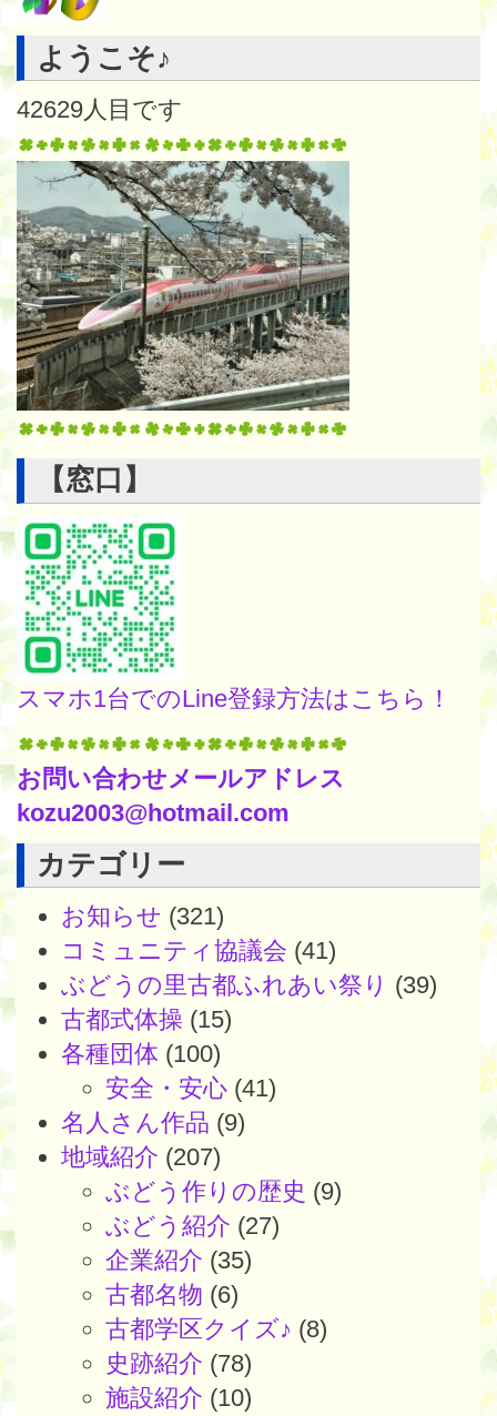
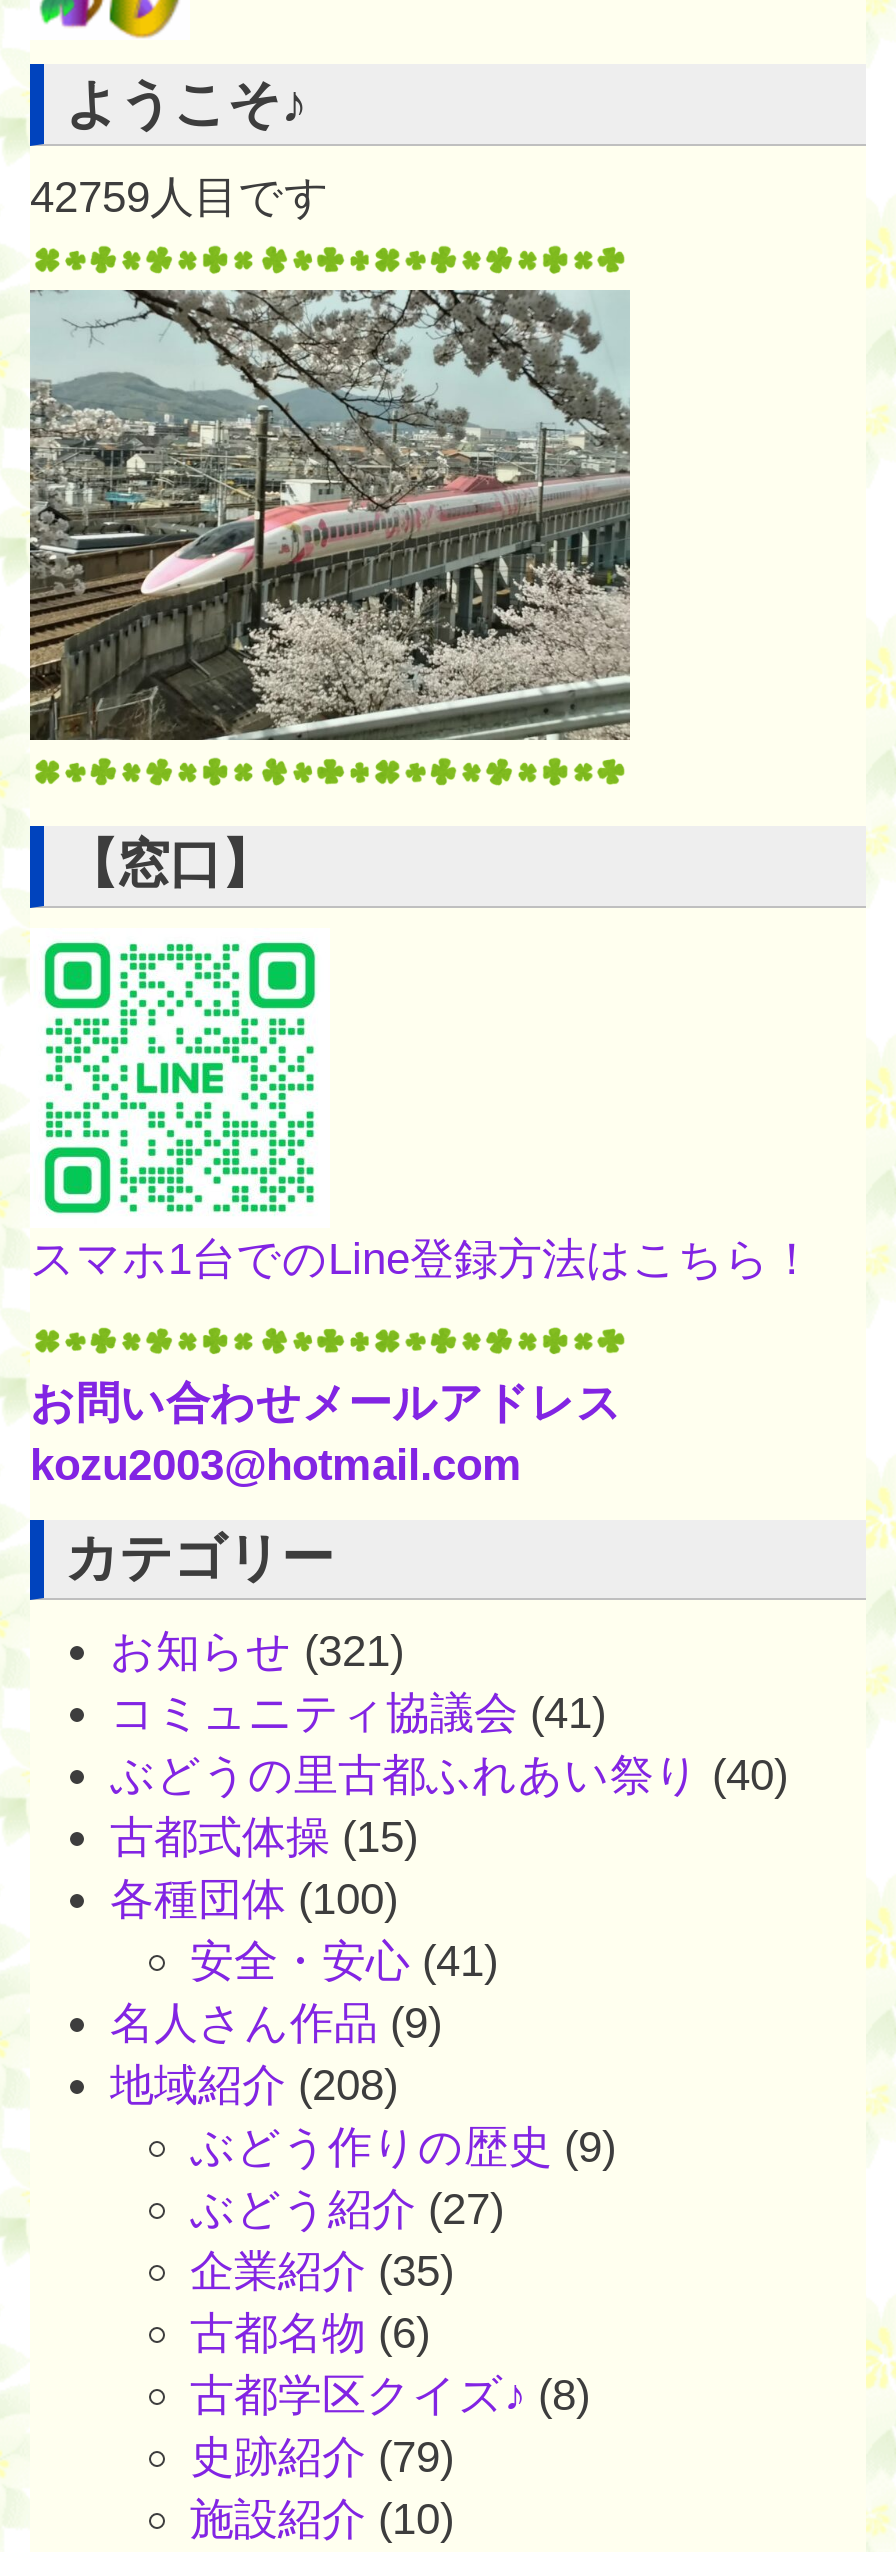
- 42629人目です
+ 42759人目です

- ぶどうの里古都ふれあい祭り(39)
+ ぶどうの里古都ふれあい祭り(40)

- 地域紹介(207)
+ 地域紹介(208)

- 史跡紹介(78)
+ 史跡紹介(79)
